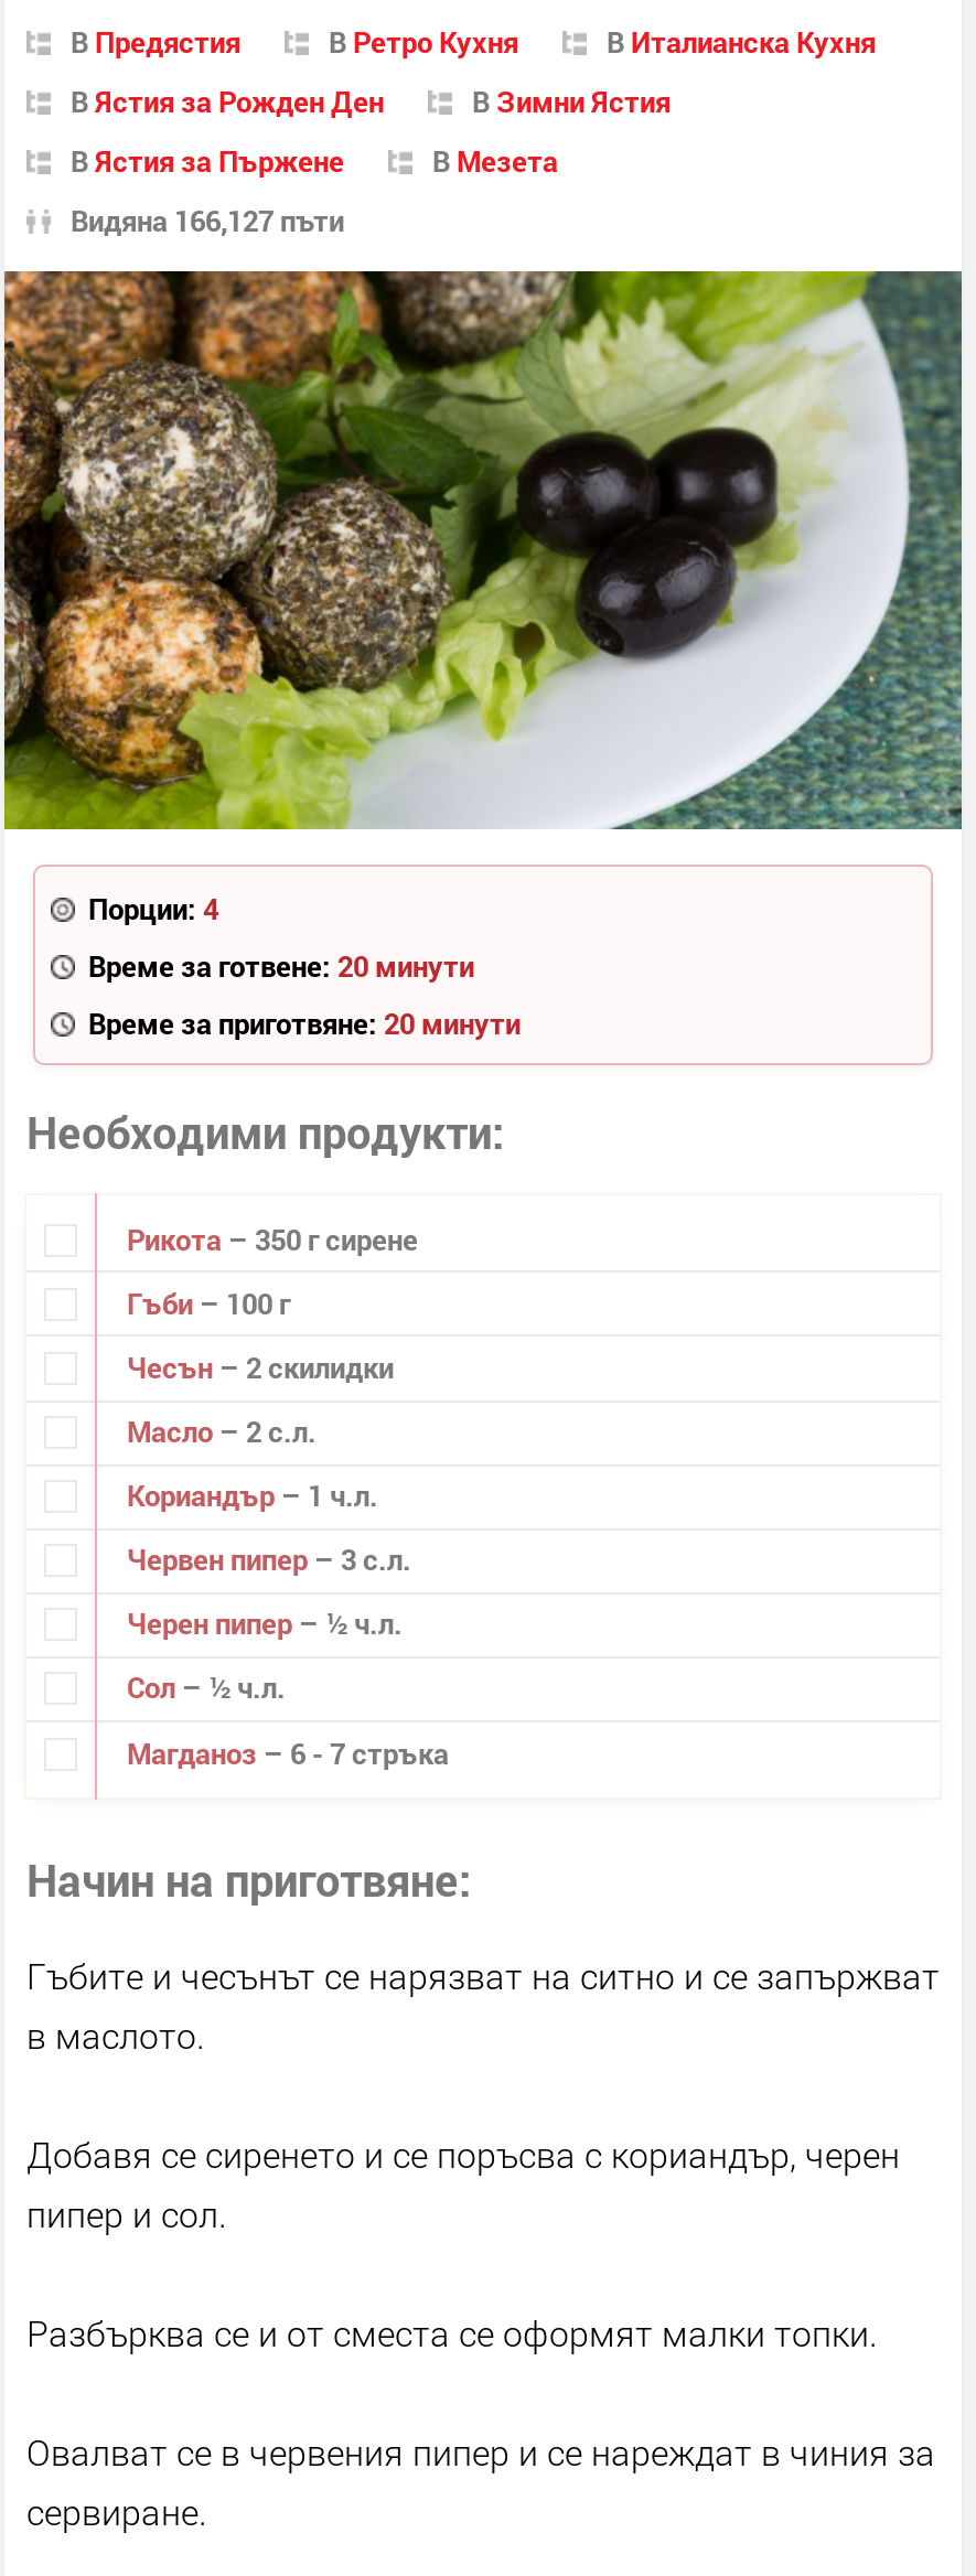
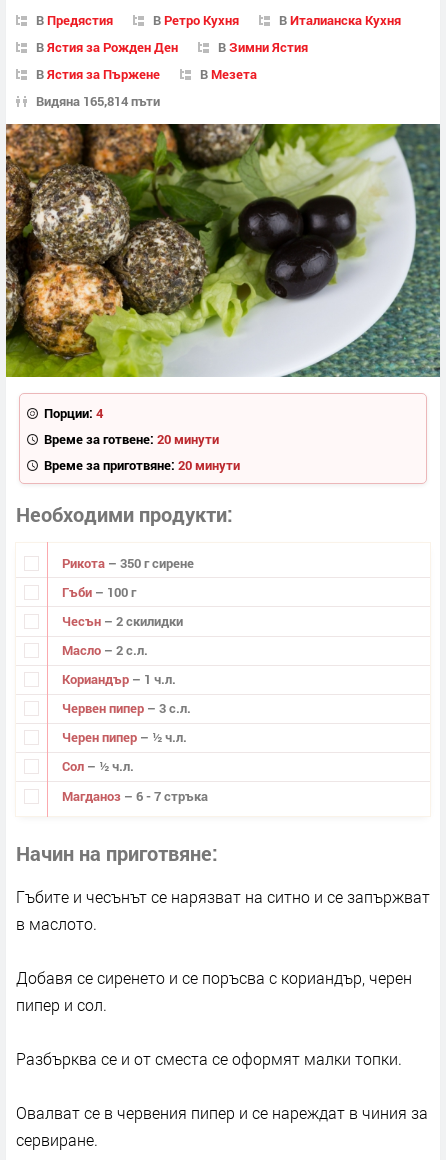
- Видяна 166,127 пъти
+ Видяна 165,814 пъти
